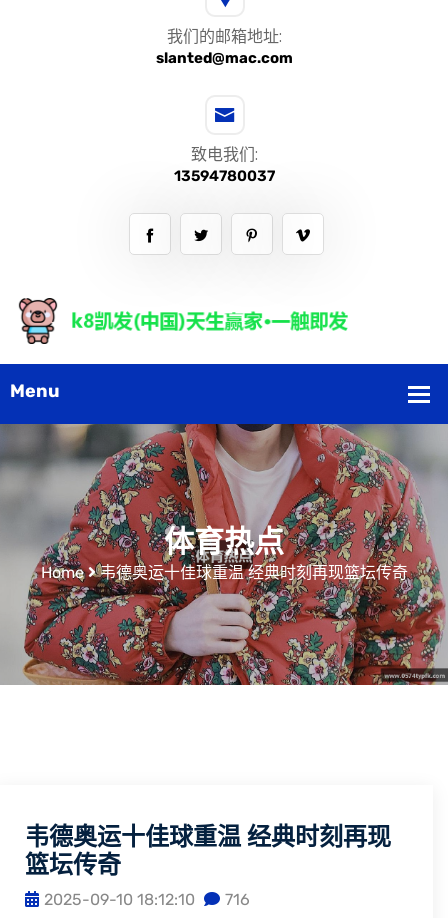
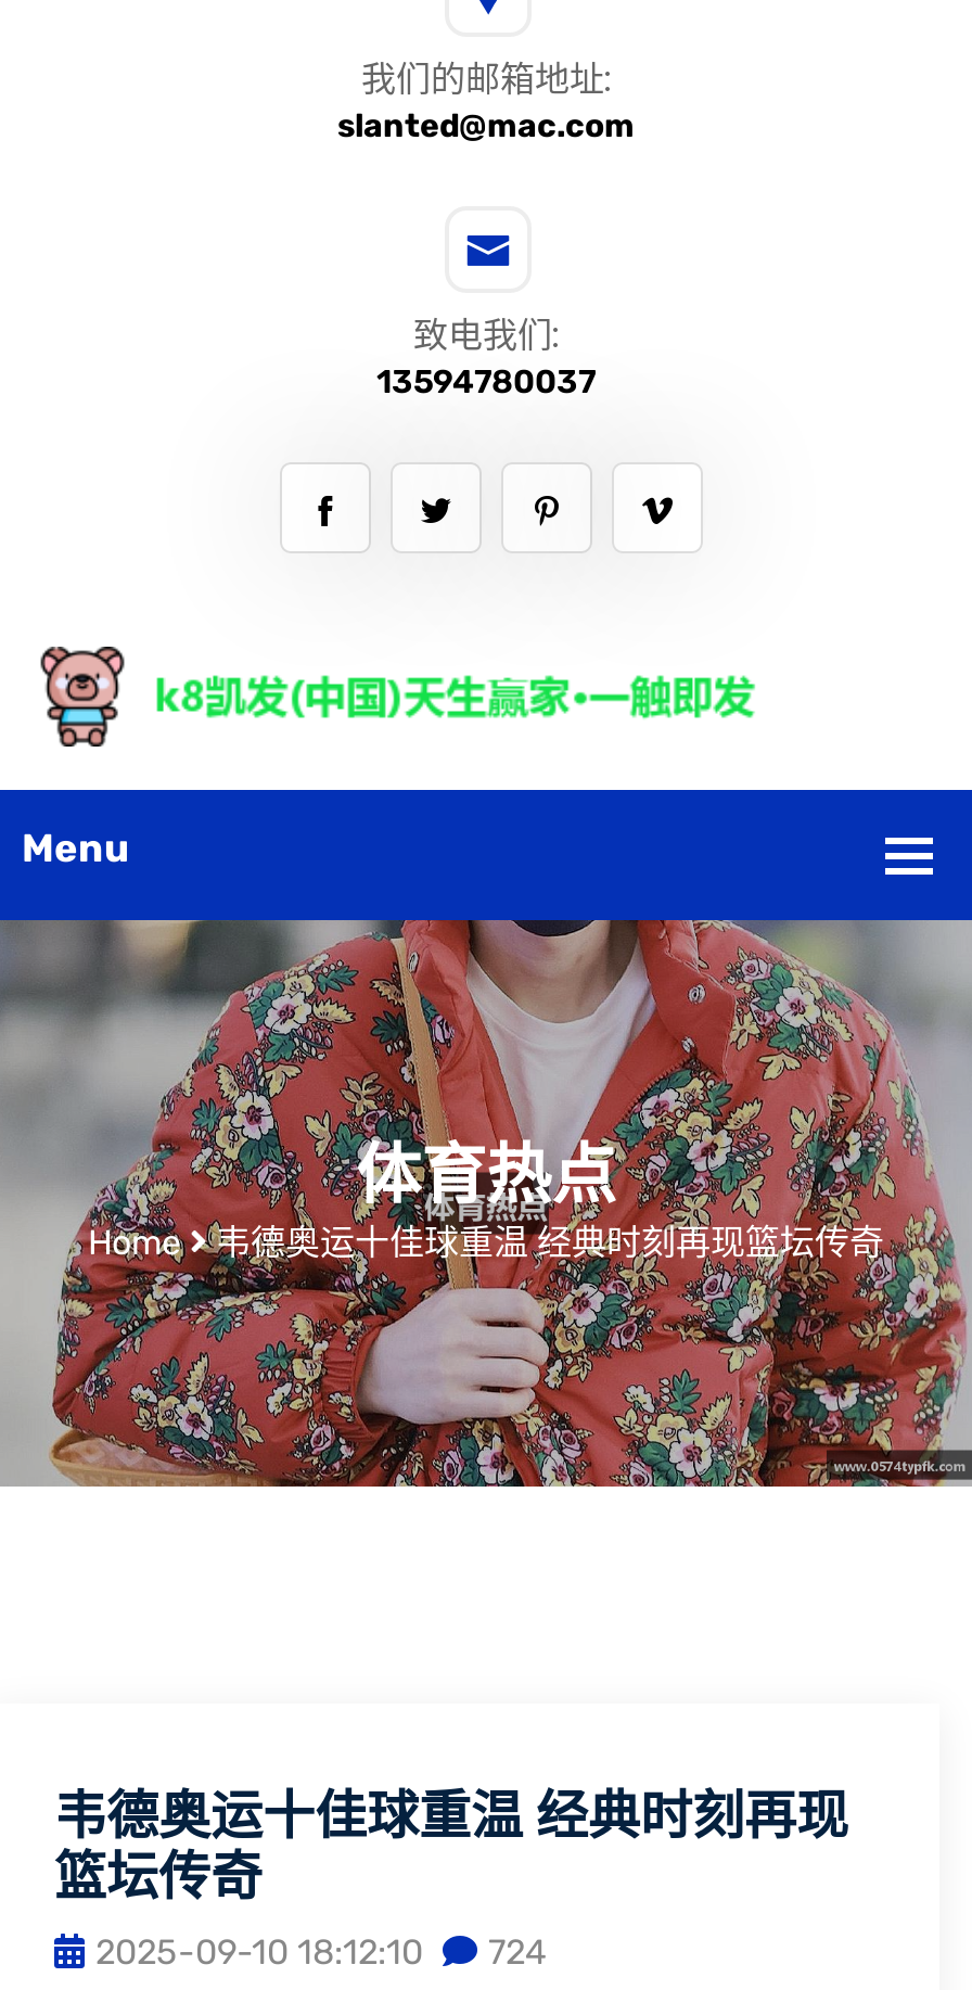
- 2025-09-10 18:12:10 716
+ 2025-09-10 18:12:10 724
